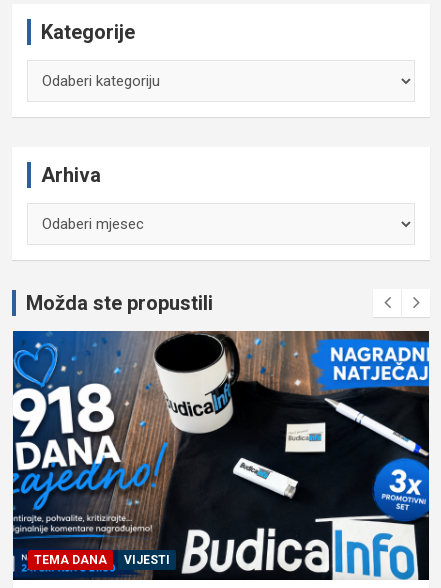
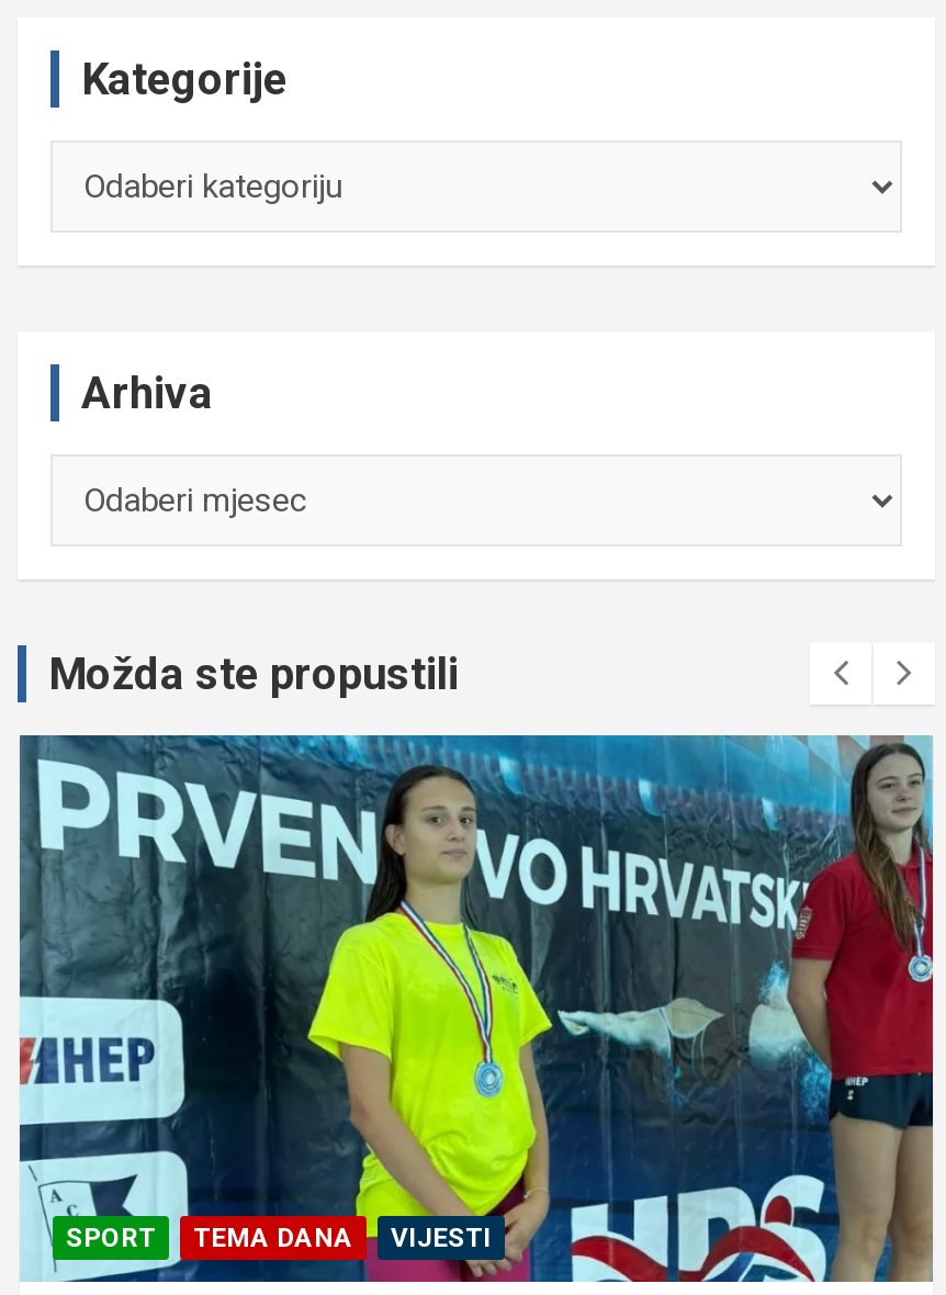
- [image]
+ [image]

+ SPORT
